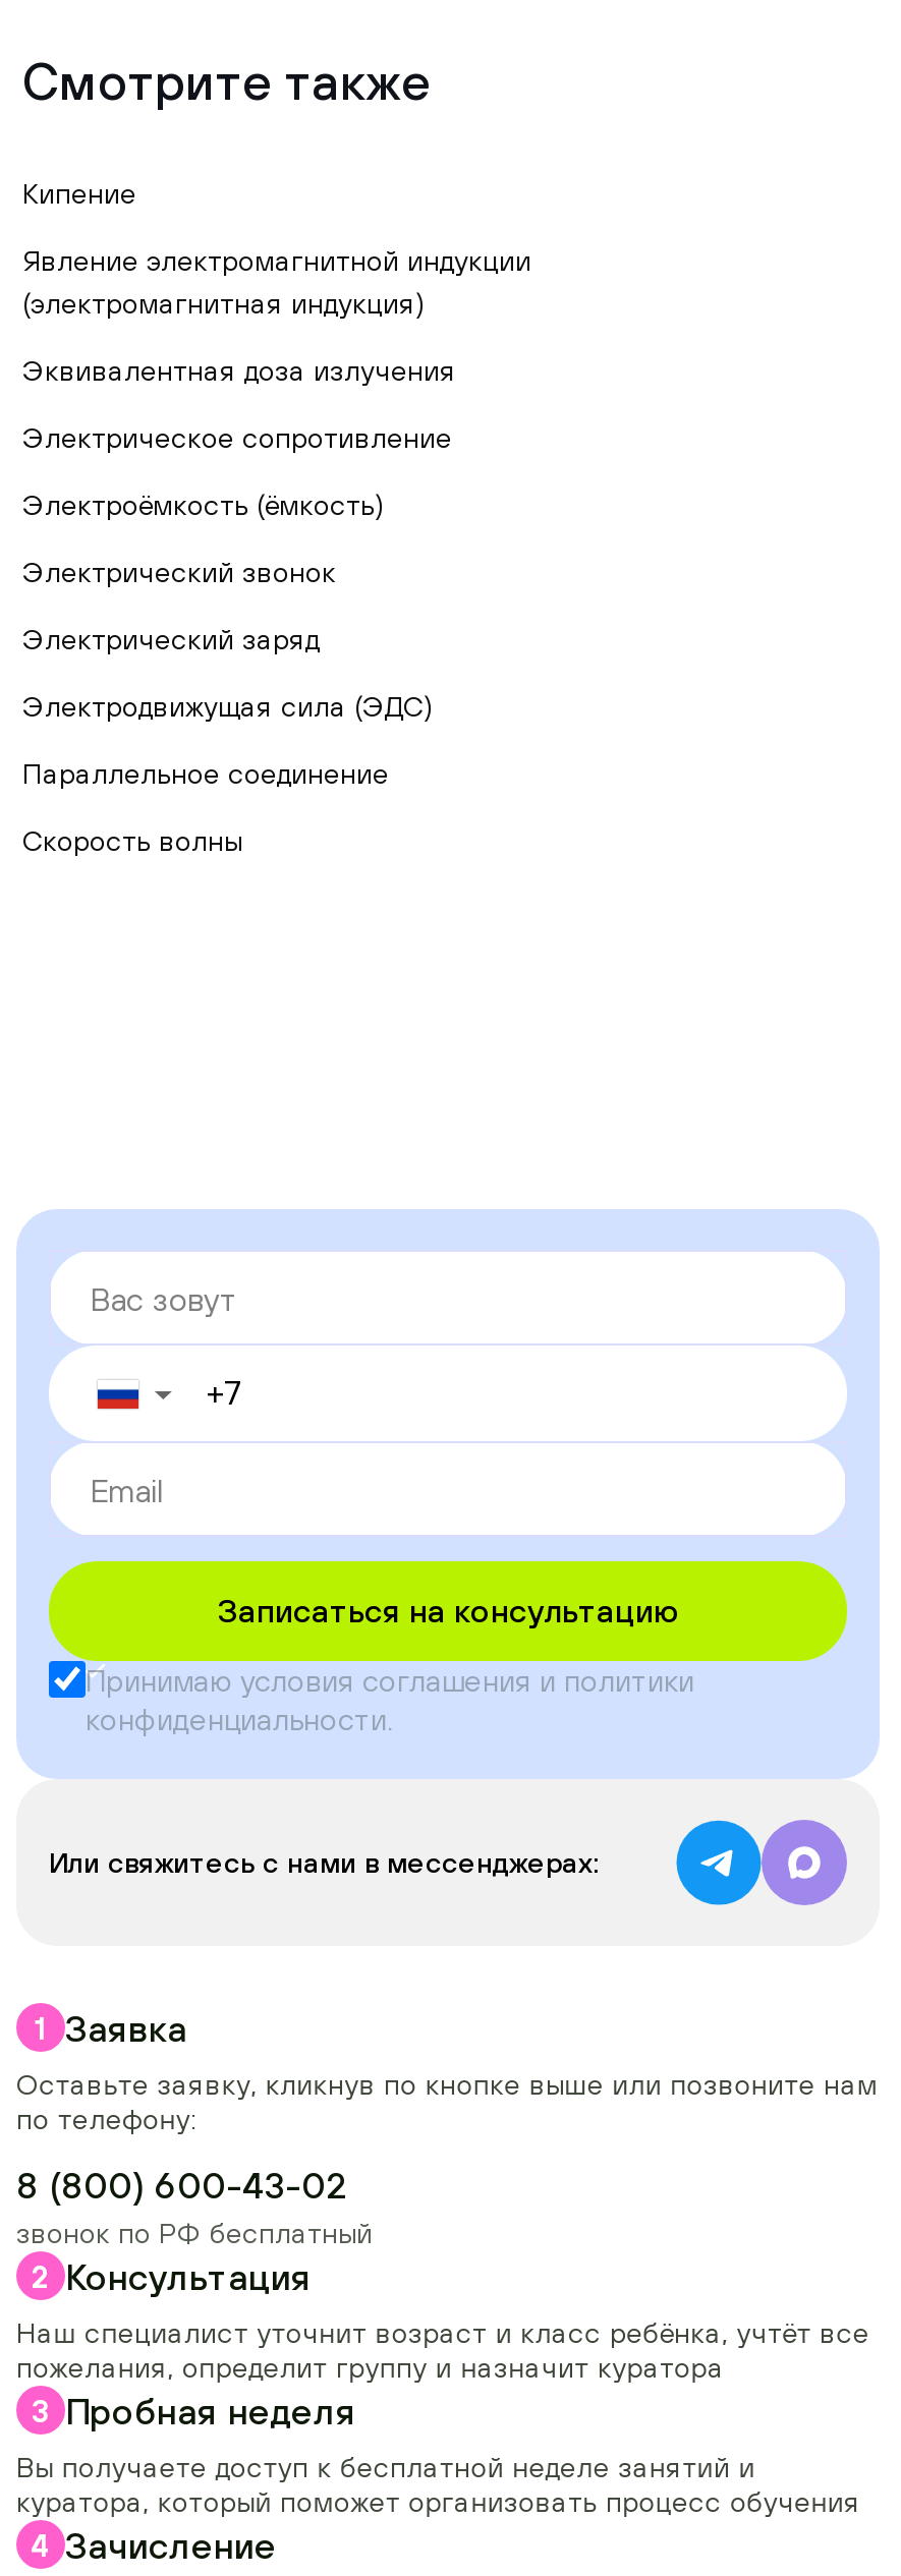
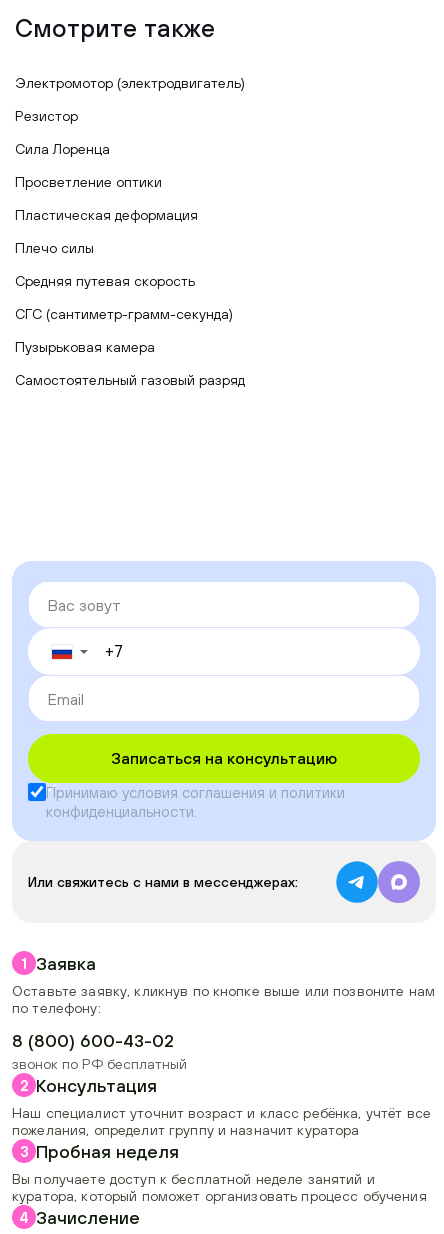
- Кипение
+ Электромотор (электродвигатель)

- Явление электромагнитной индукции
- (электромагнитная индукция)
+ Резистор

- Эквивалентная доза излучения
+ Сила Лоренца

- Электрическое сопротивление
+ Просветление оптики

- Электроёмкость (ёмкость)
+ Пластическая деформация

- Электрический звонок
+ Плечо силы

- Электрический заряд
+ Средняя путевая скорость

- Электродвижущая сила (ЭДС)
+ СГС (сантиметр-грамм-секунда)

- Параллельное соединение
+ Пузырьковая камера

- Скорость волны
+ Самостоятельный газовый разряд
